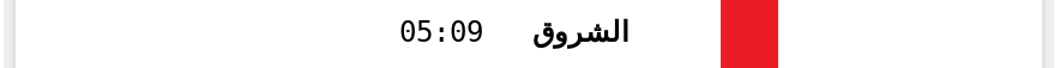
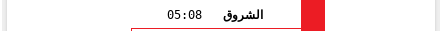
- الشروق 05:09
+ الشروق 05:08
